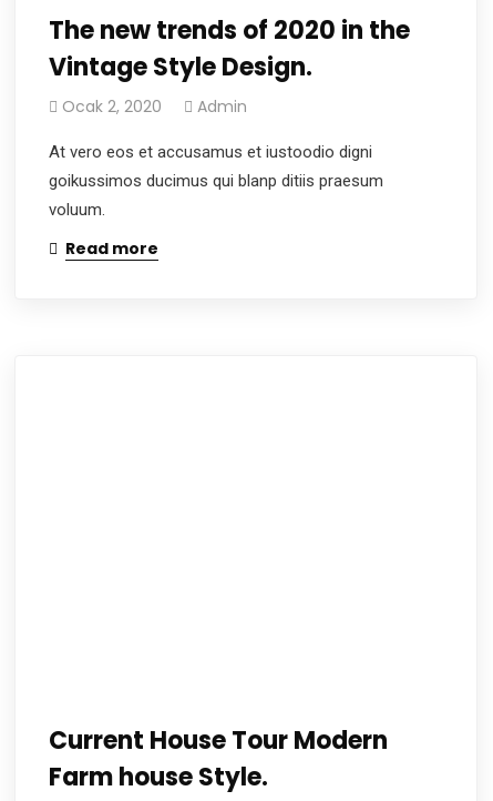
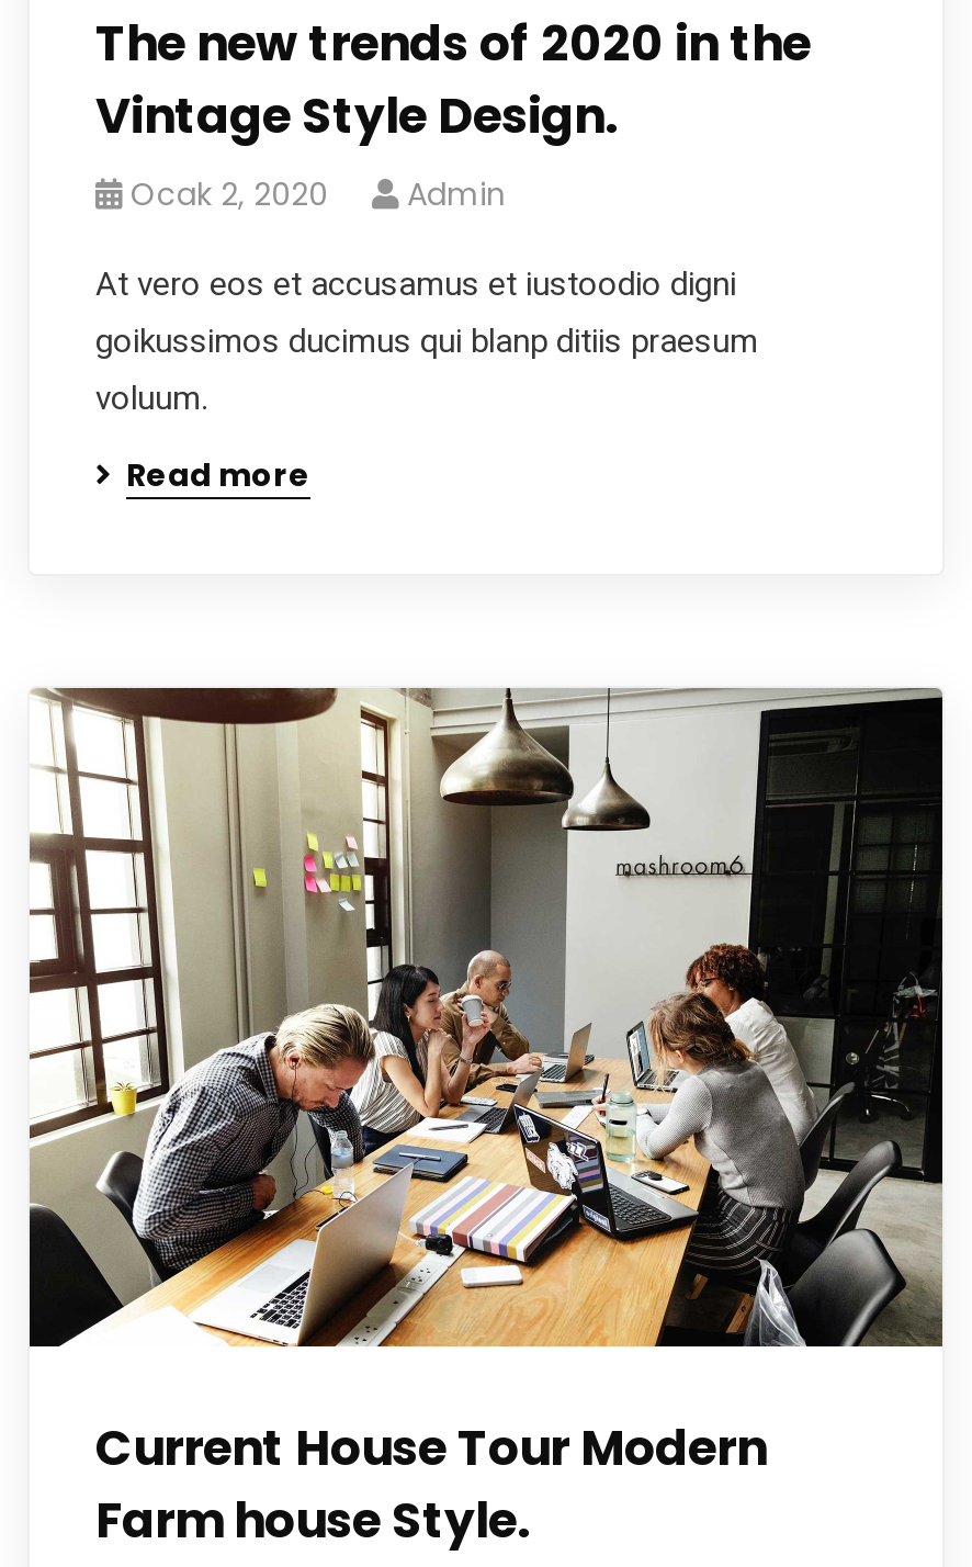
+ [image]
